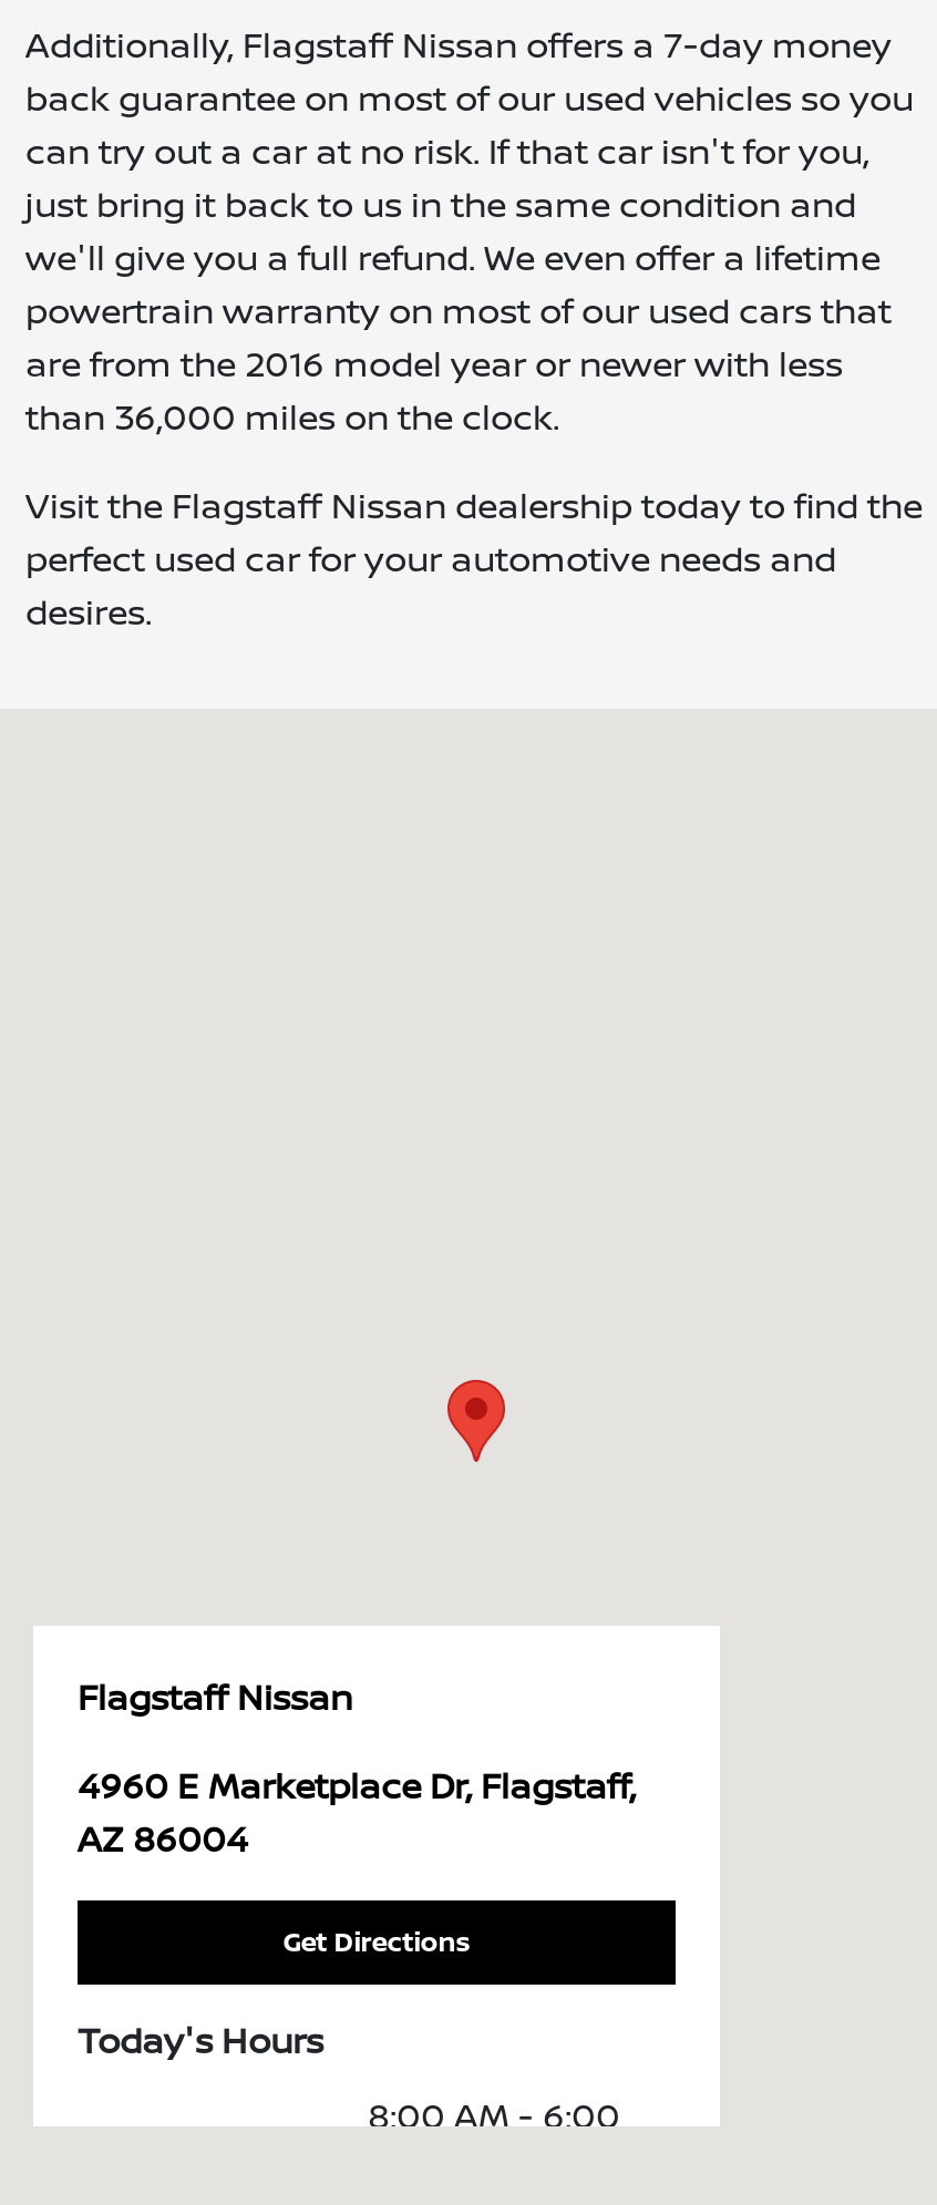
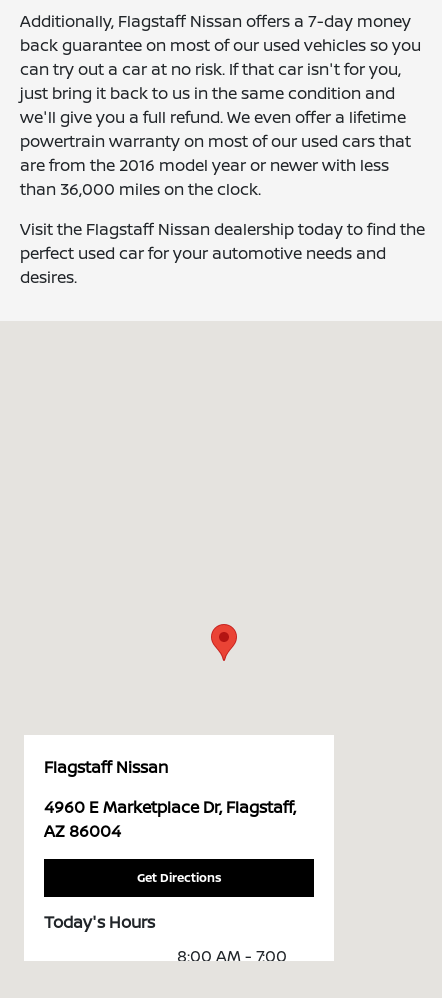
- 8:00 AM - 6:00
+ 8:00 AM - 7:00
